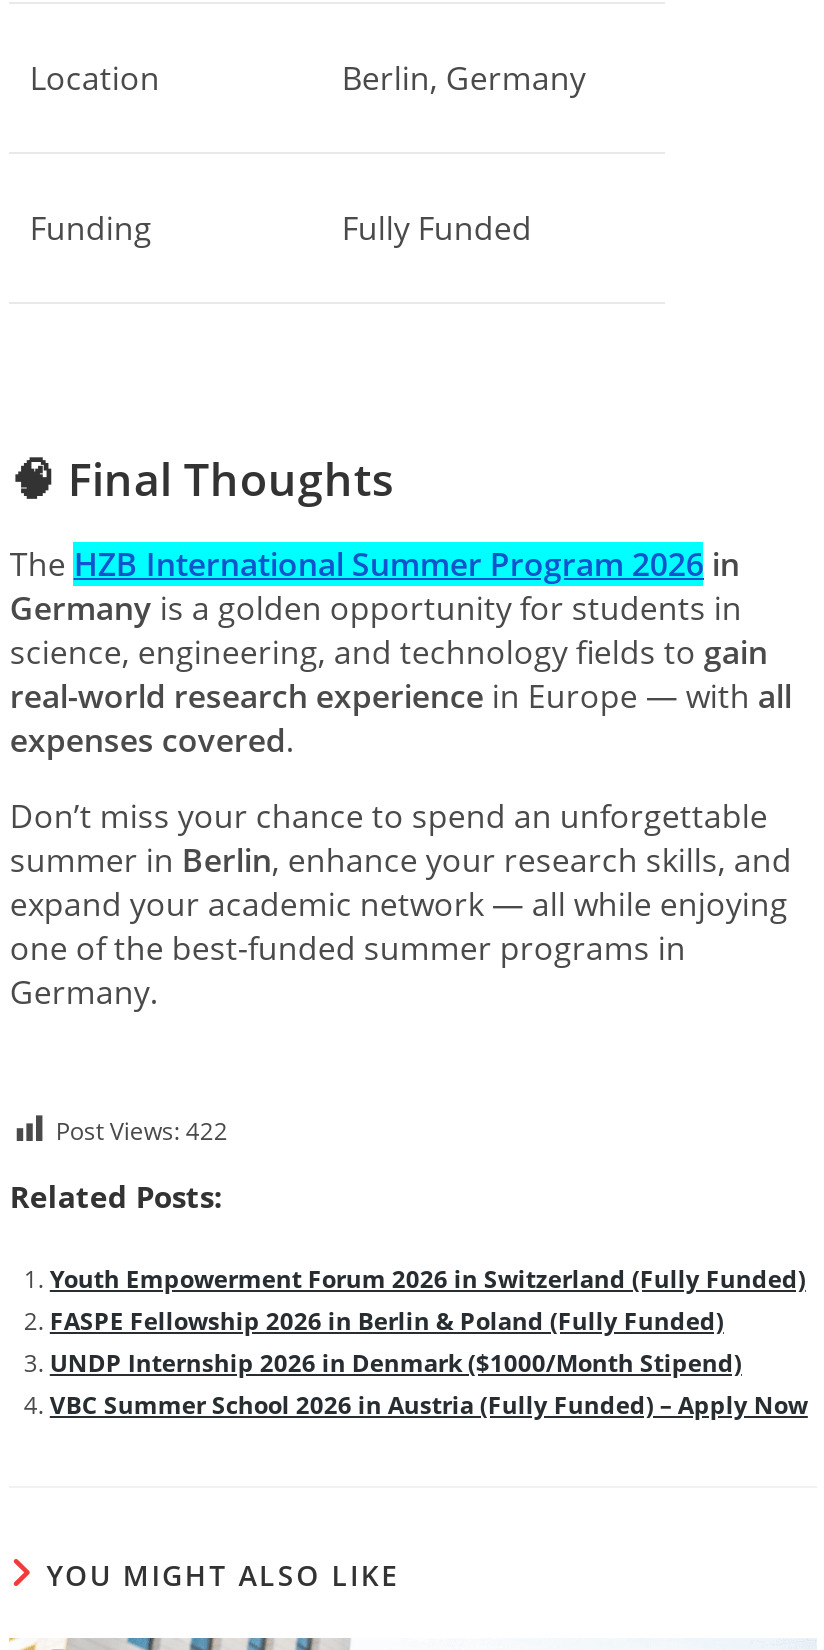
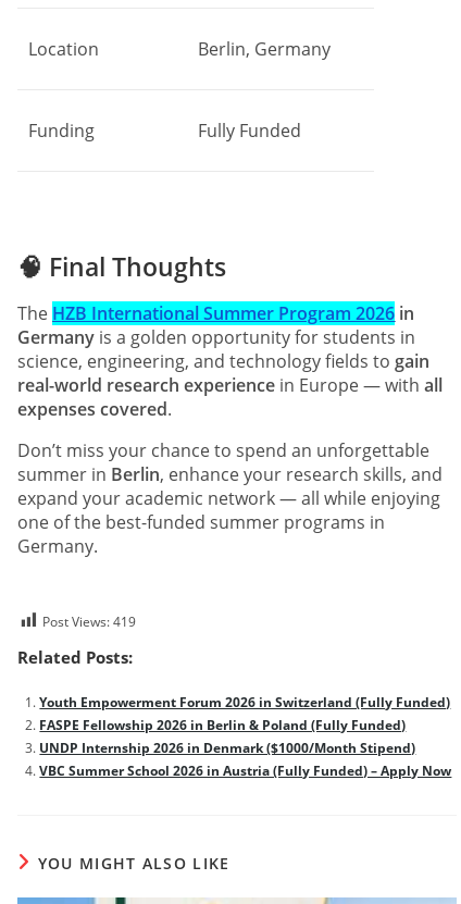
- Post Views: 422
+ Post Views: 419
